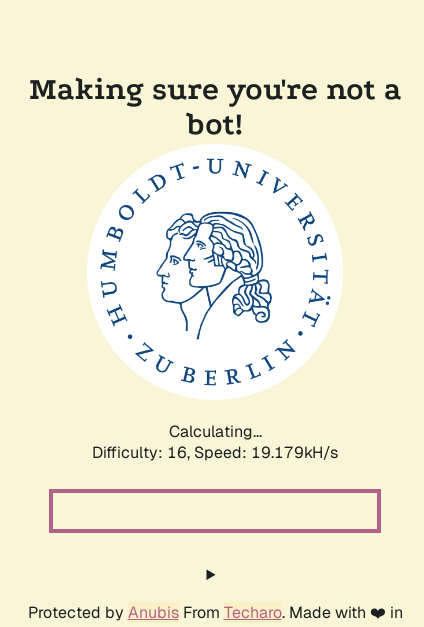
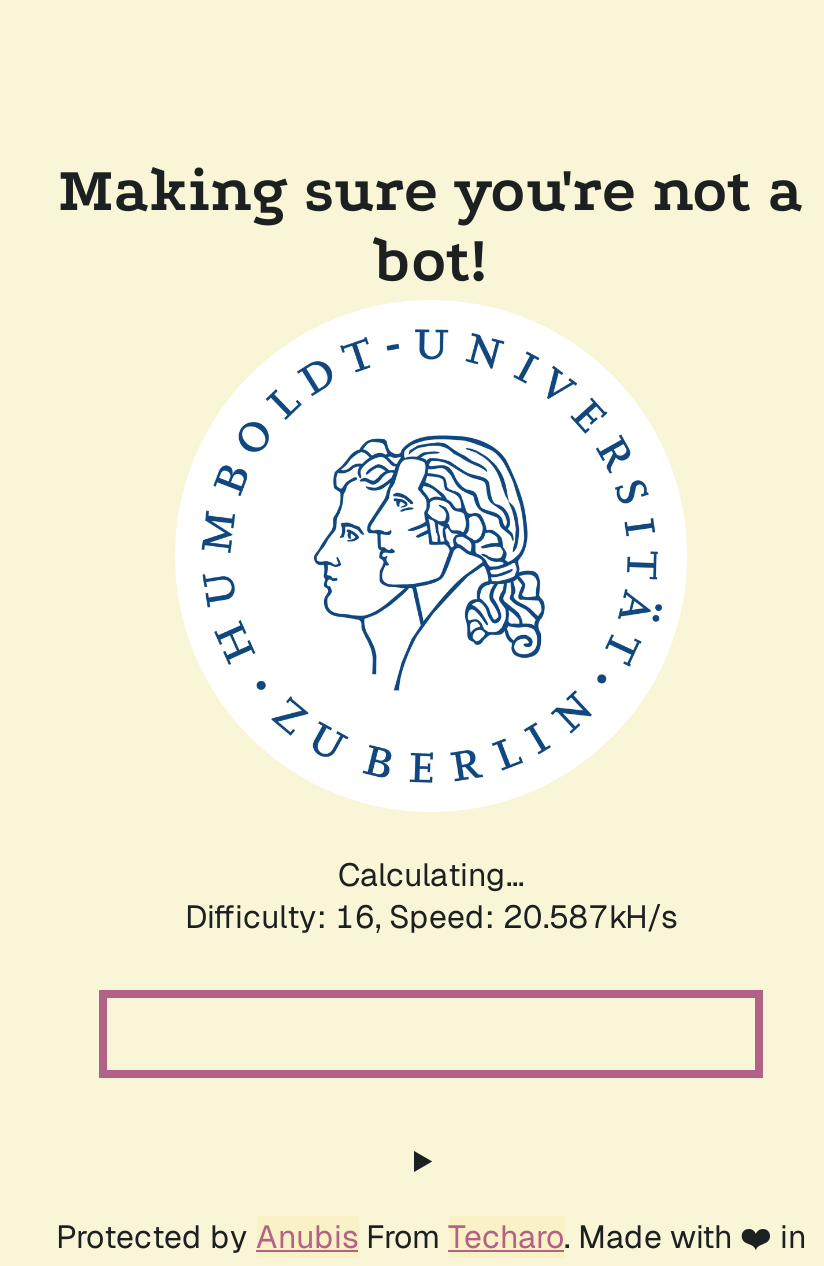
- Difficulty: 16, Speed: 19.179kH/s
+ Difficulty: 16, Speed: 20.587kH/s
